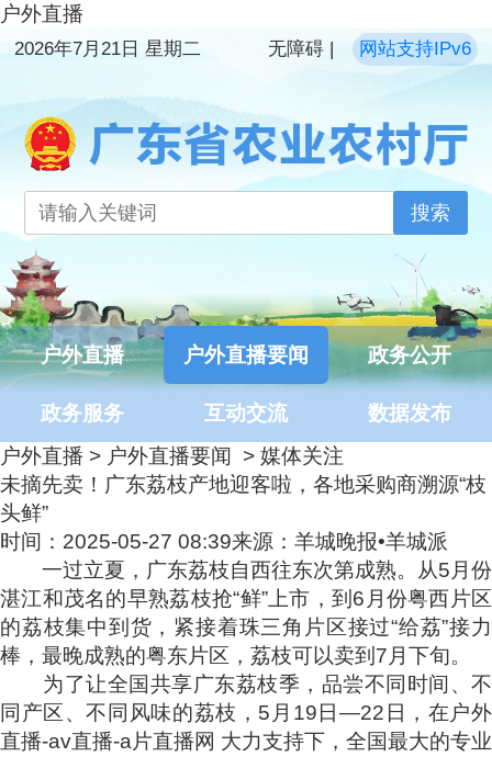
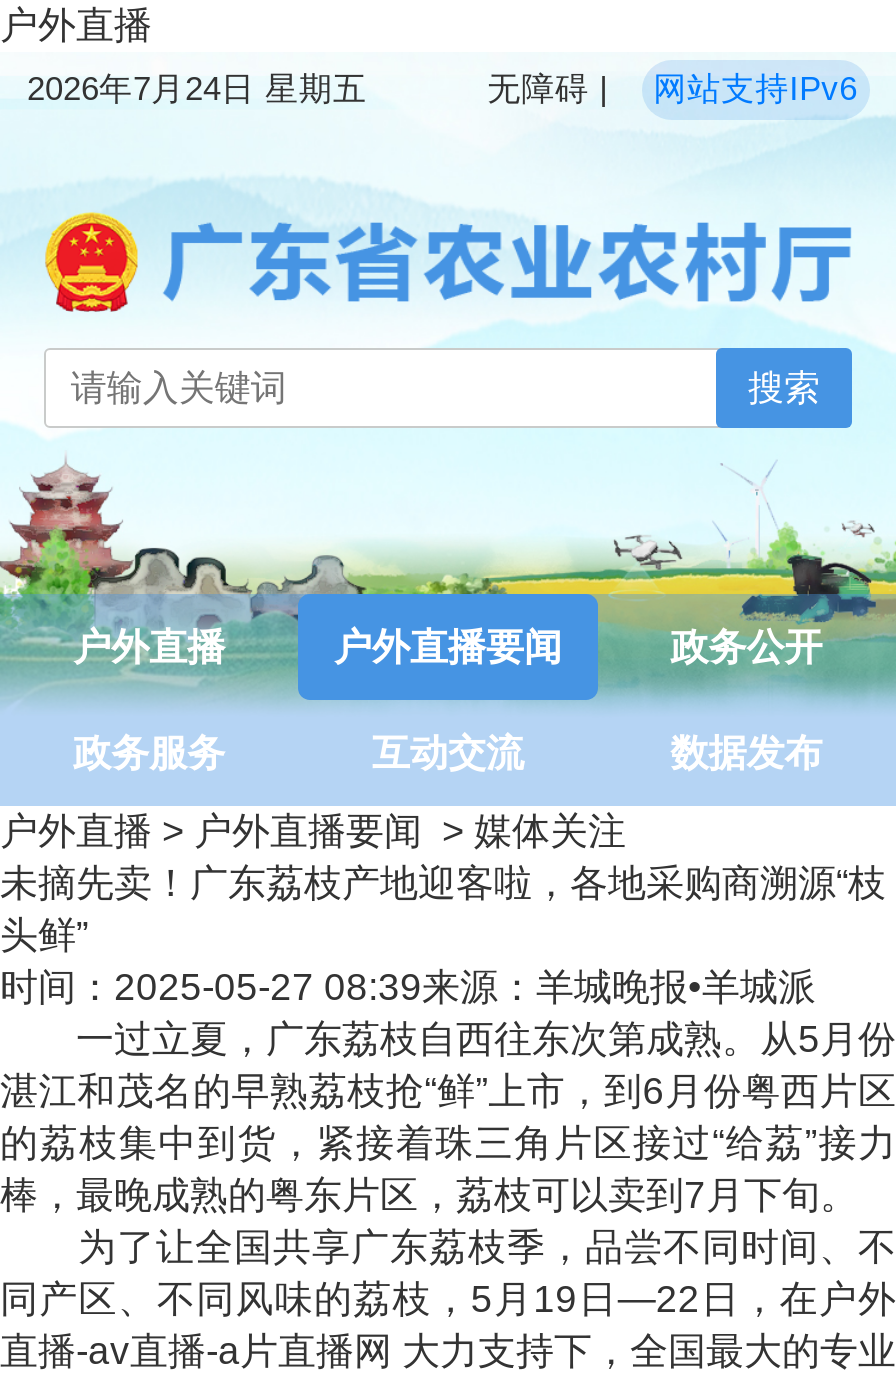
- 2026年7月21日 星期二
+ 2026年7月24日 星期五
